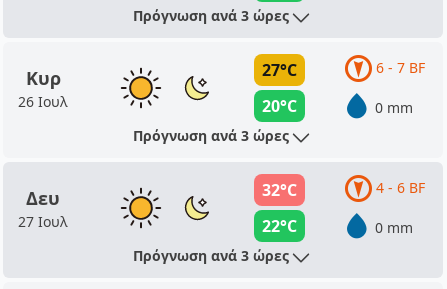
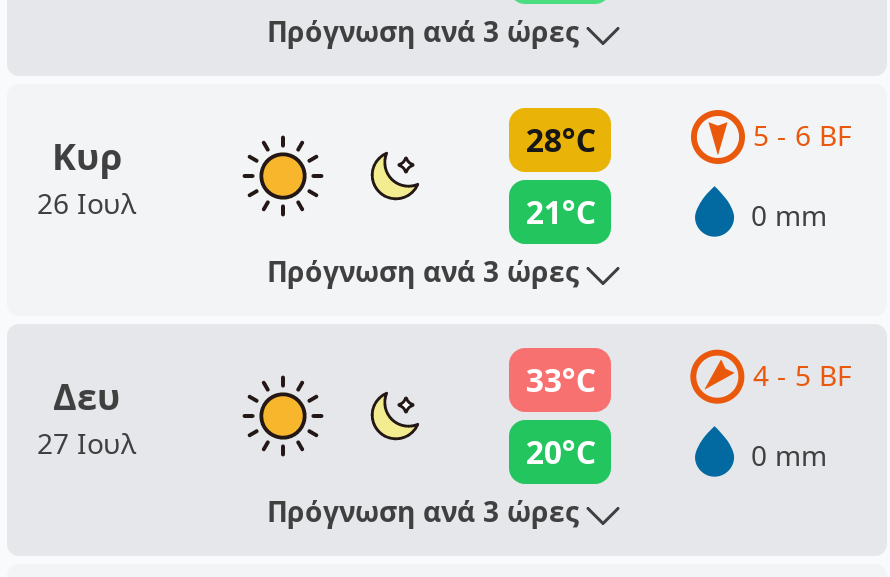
- 27°C
+ 28°C

- 6 - 7 BF
+ 5 - 6 BF

- 20°C
+ 21°C

- 32°C
+ 33°C

- 4 - 6 BF
+ 4 - 5 BF

- 22°C
+ 20°C
